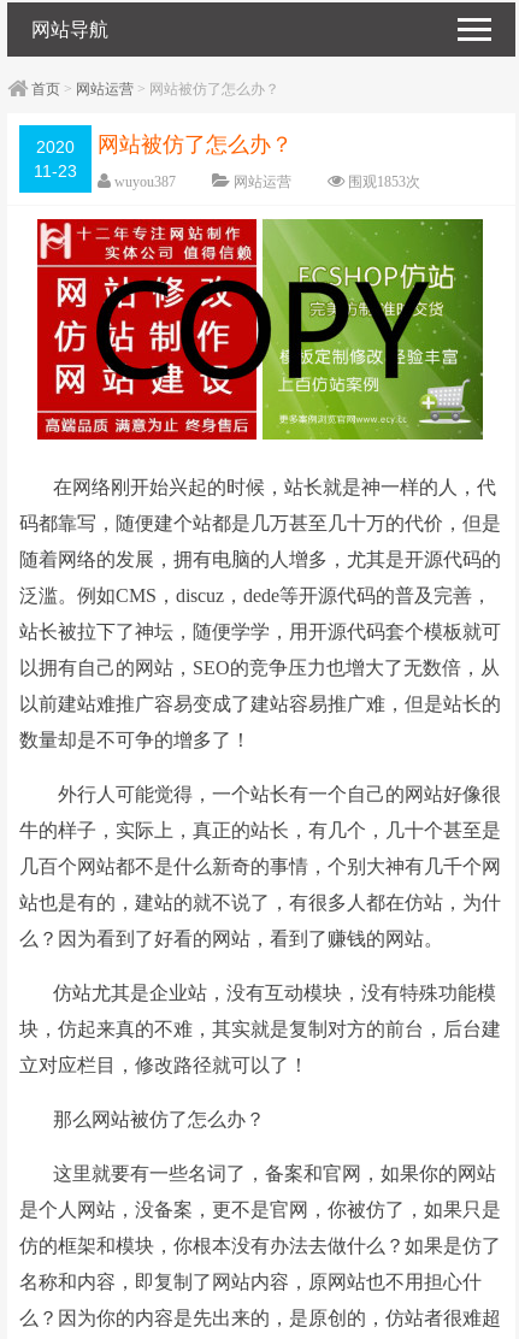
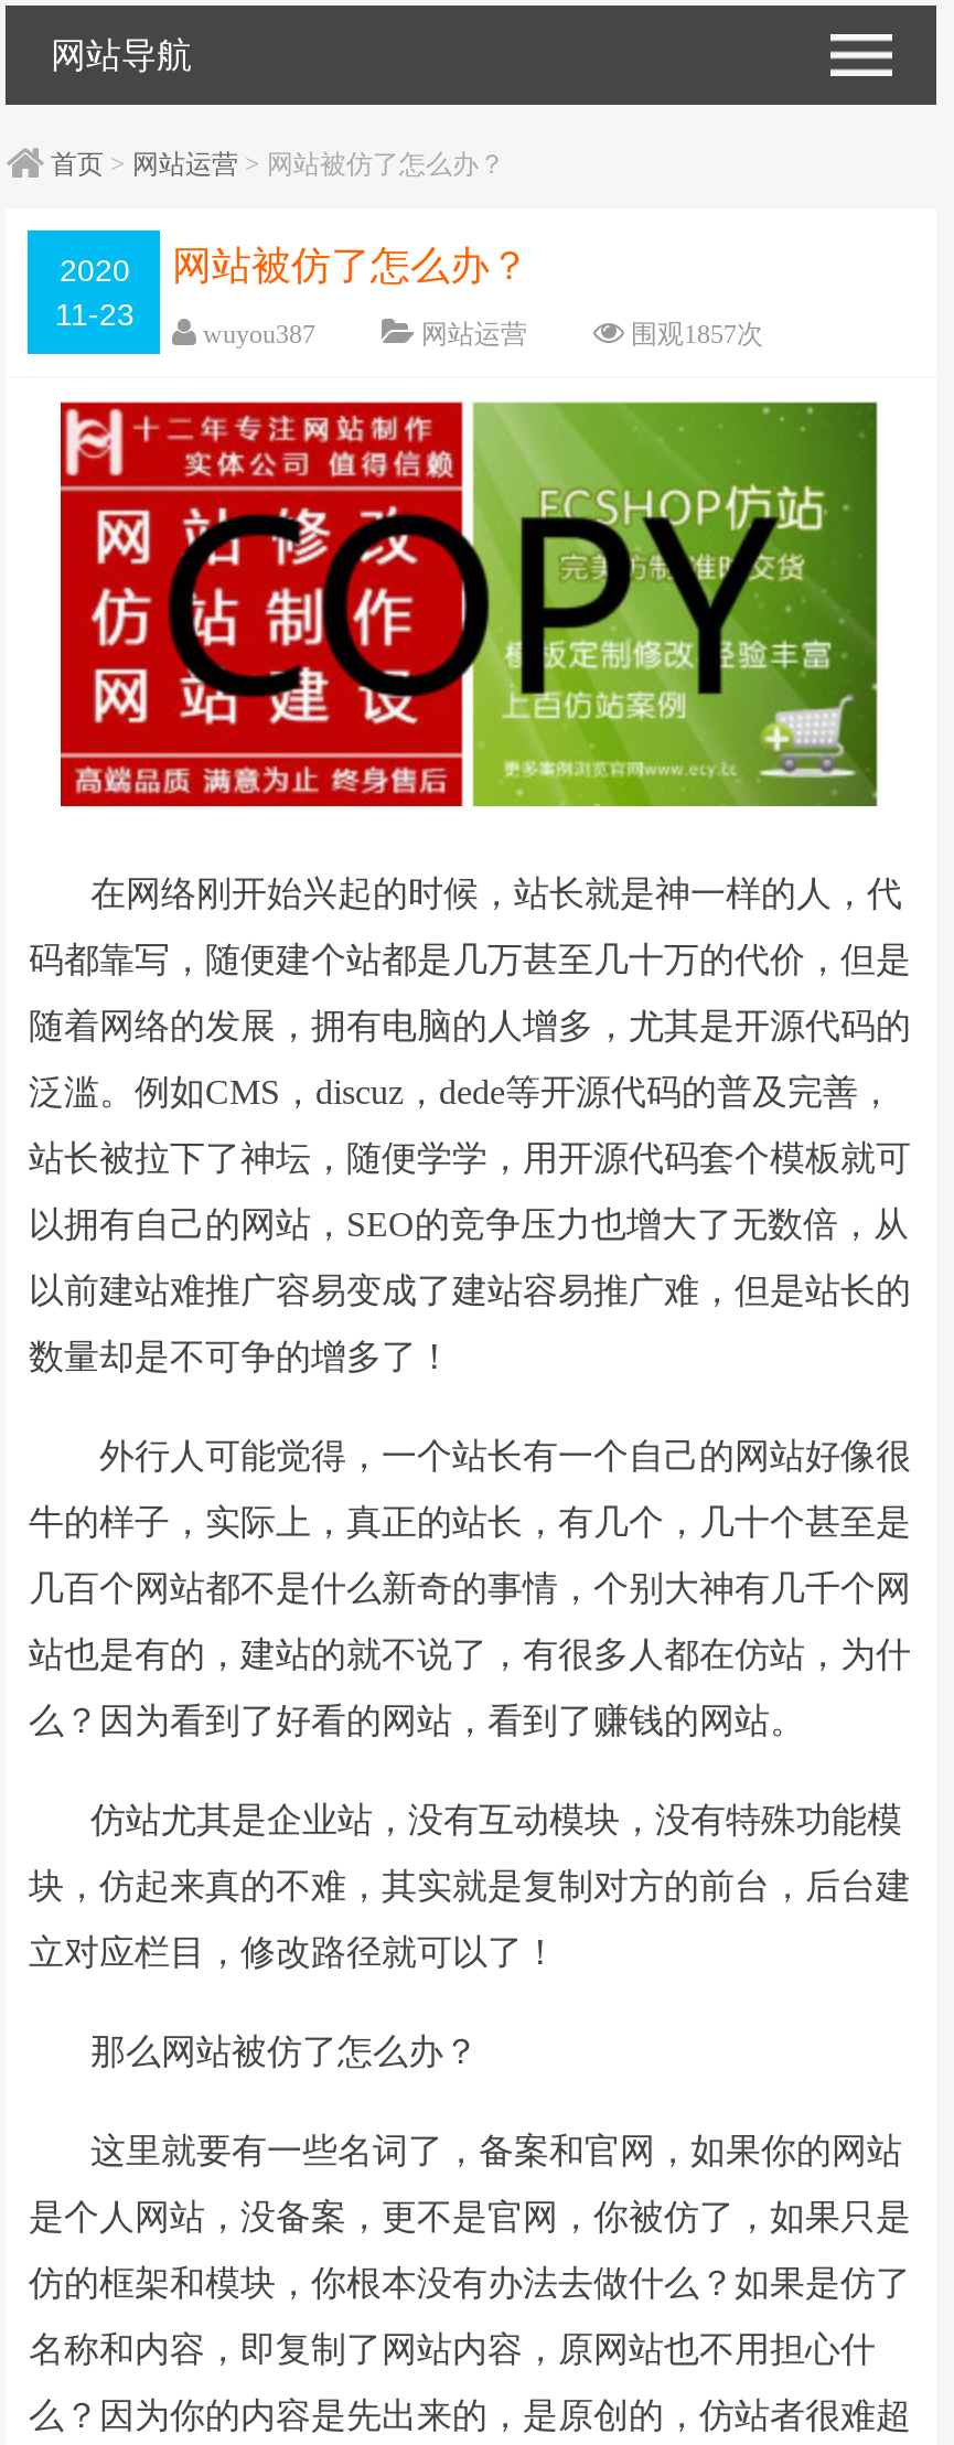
- 围观1853次
+ 围观1857次
